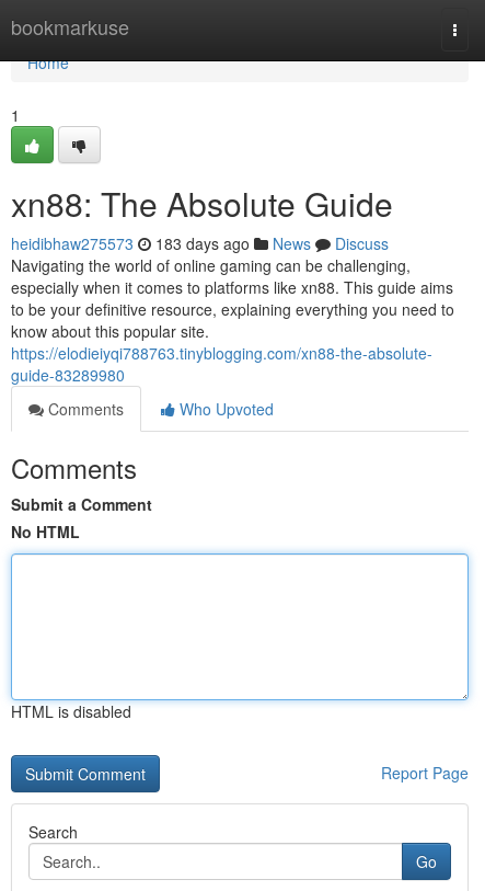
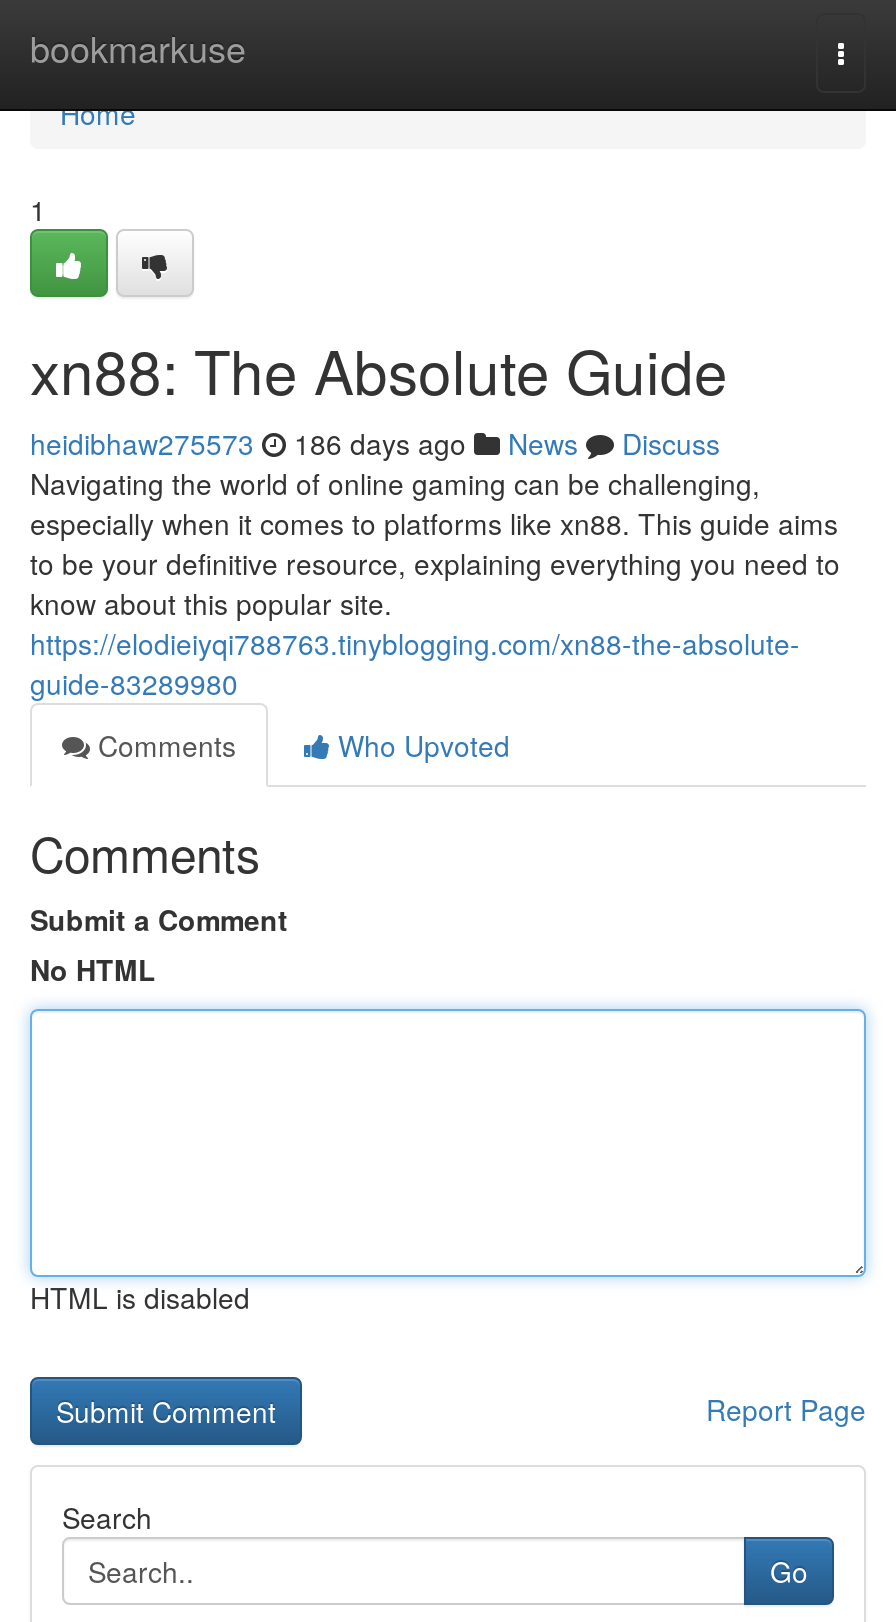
- heidibhaw275573 183 days ago News Discuss
+ heidibhaw275573 186 days ago News Discuss
